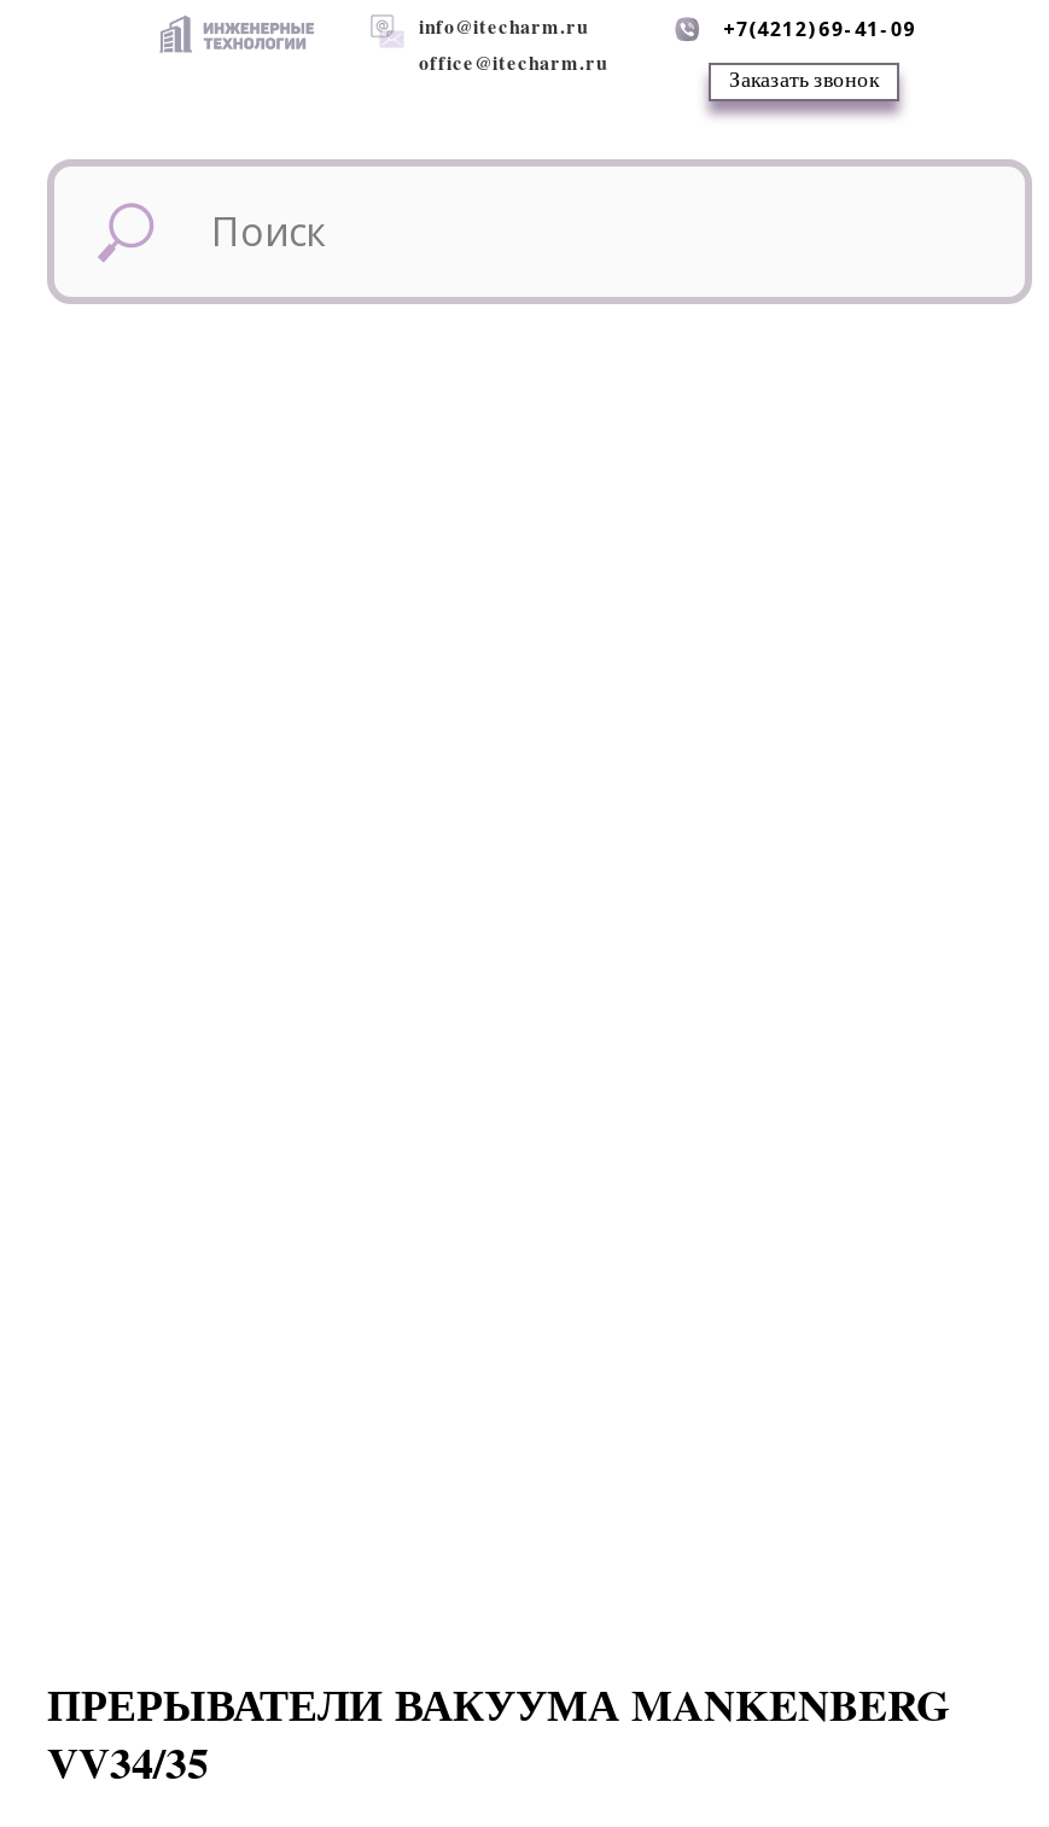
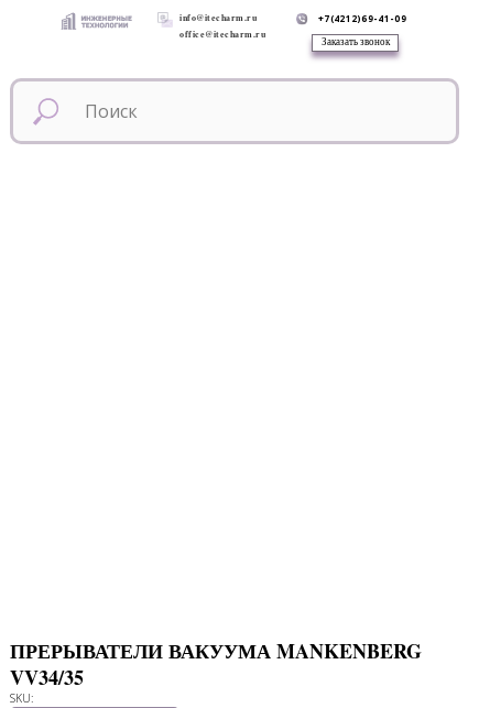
+ SKU:
